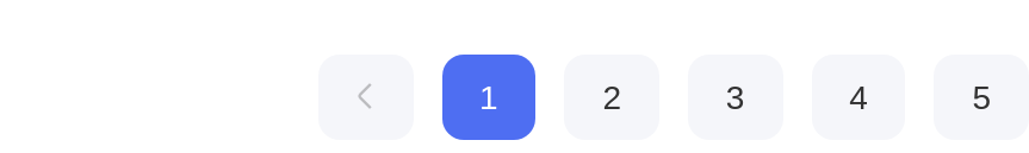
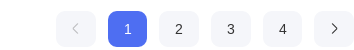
- 5
